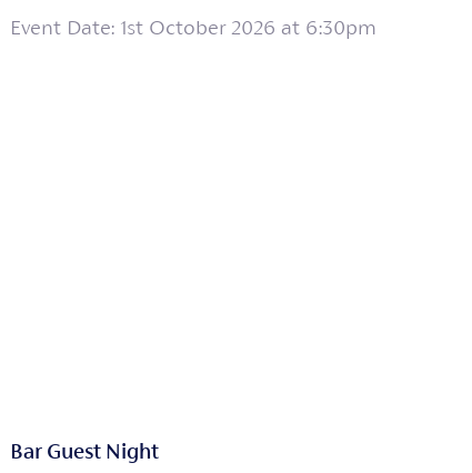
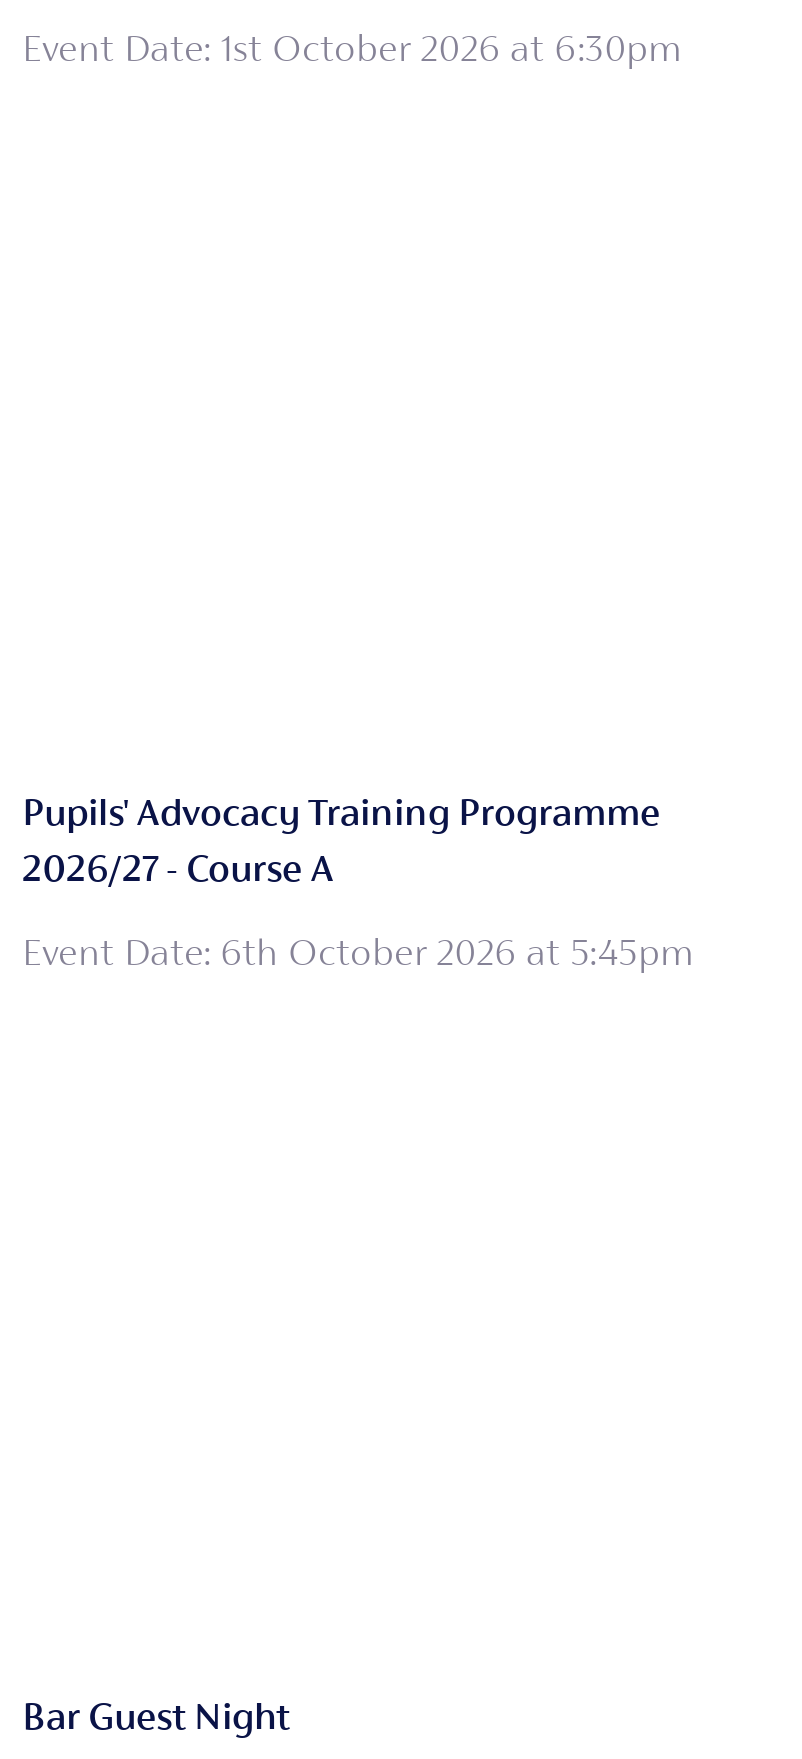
+ Pupils' Advocacy Training Programme
+ 2026/27 - Course A
+ Event Date: 6th October 2026 at 5:45pm
